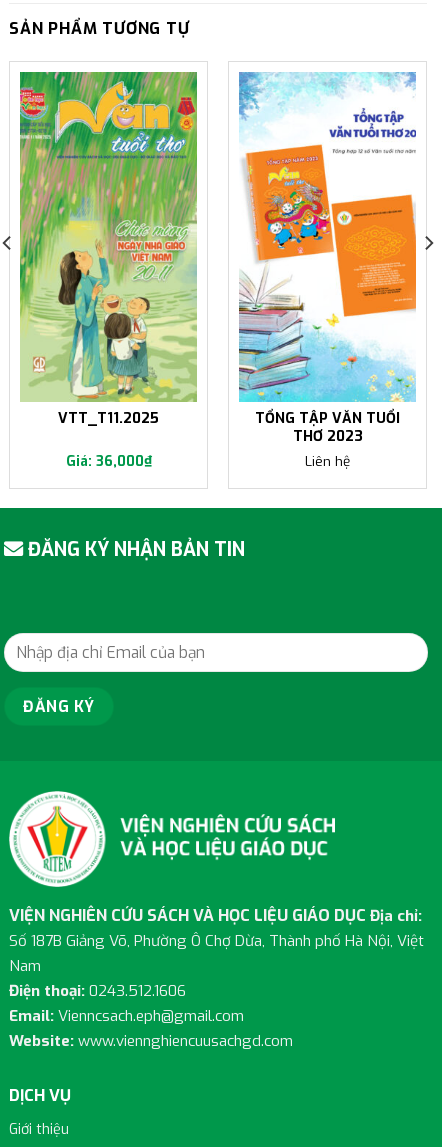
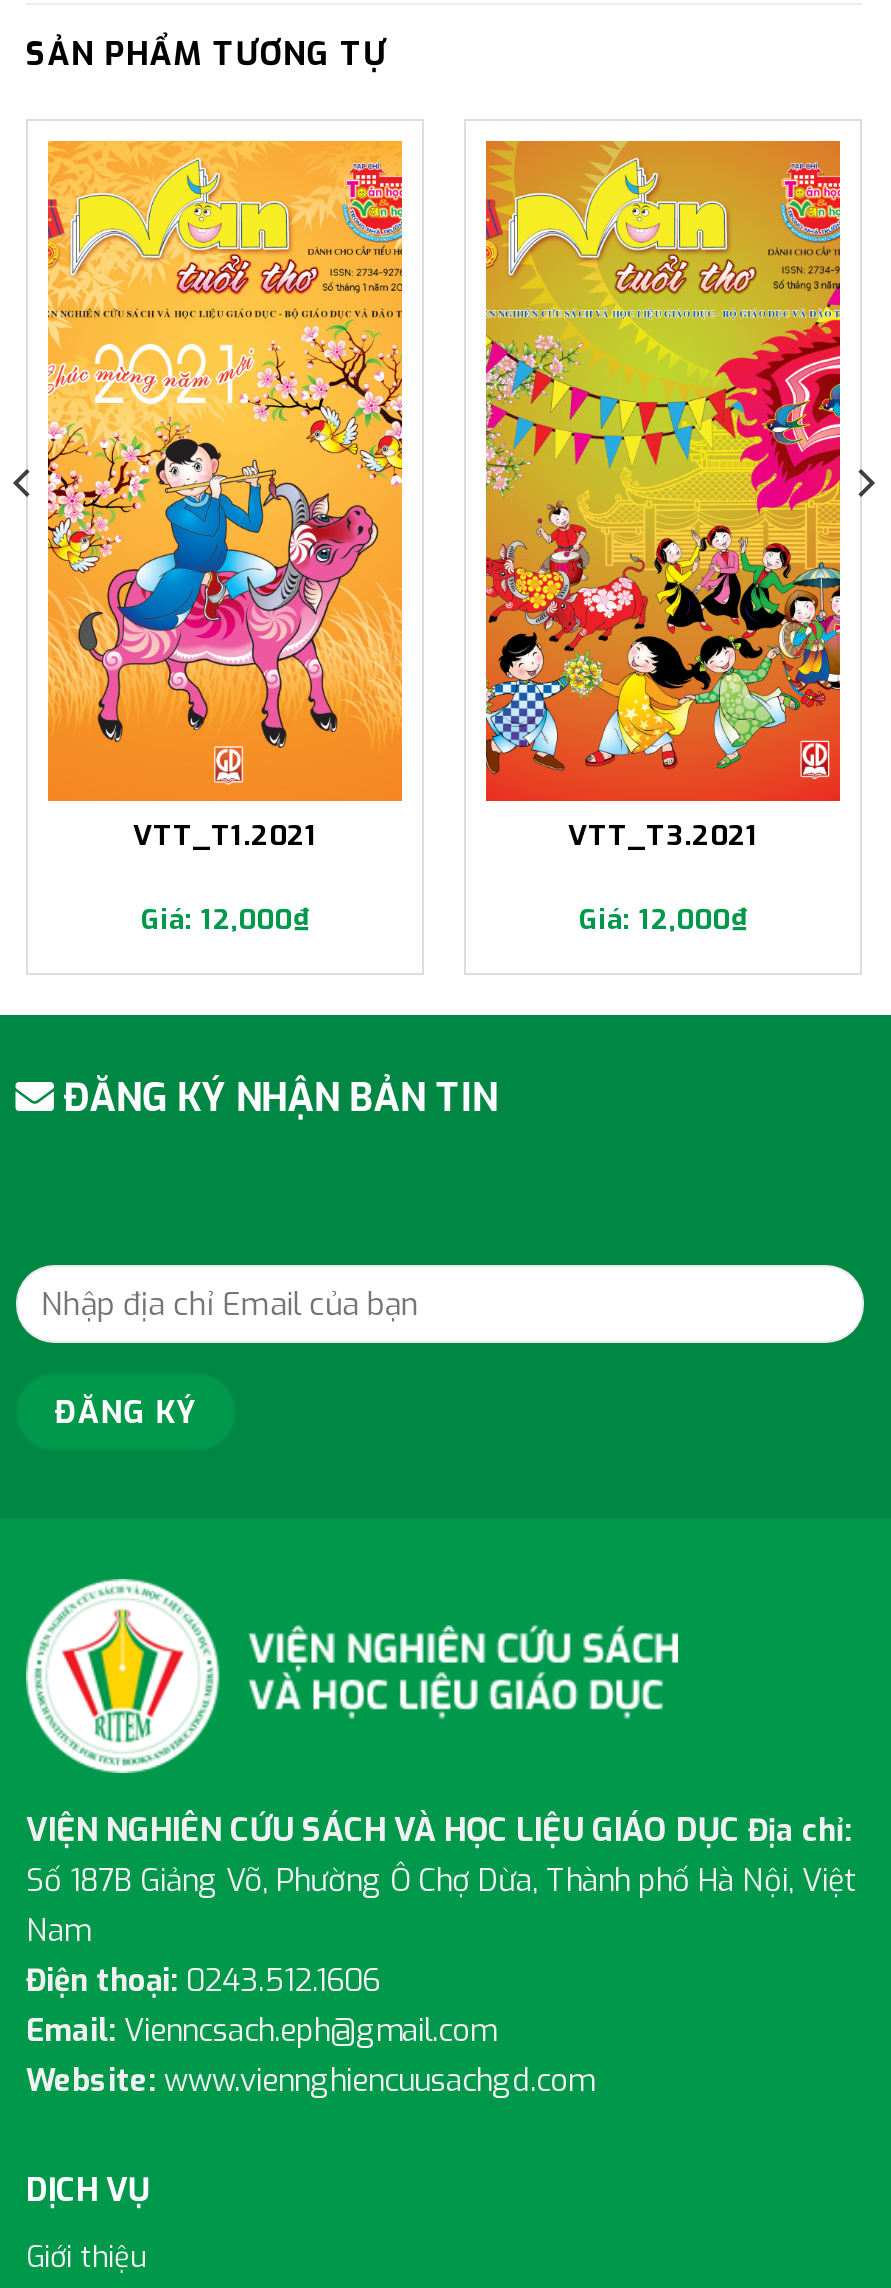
- [image]
- VTT_T11.2025
- 36,000₫
+ [image]
+ VTT_T1.2021
+ 12,000₫

- [image]
- TỔNG TẬP VĂN TUỔI
- THƠ 2023
- Liên hệ
+ [image]
+ VTT_T3.2021
+ 12,000₫
